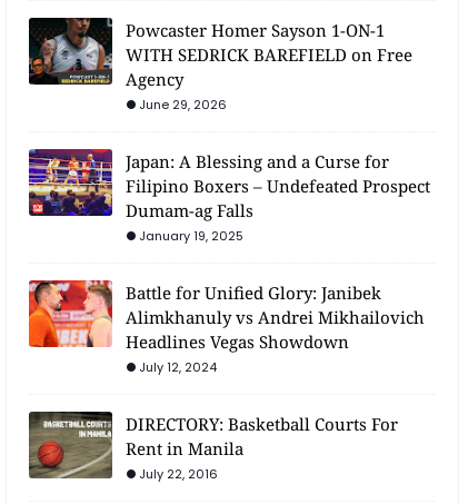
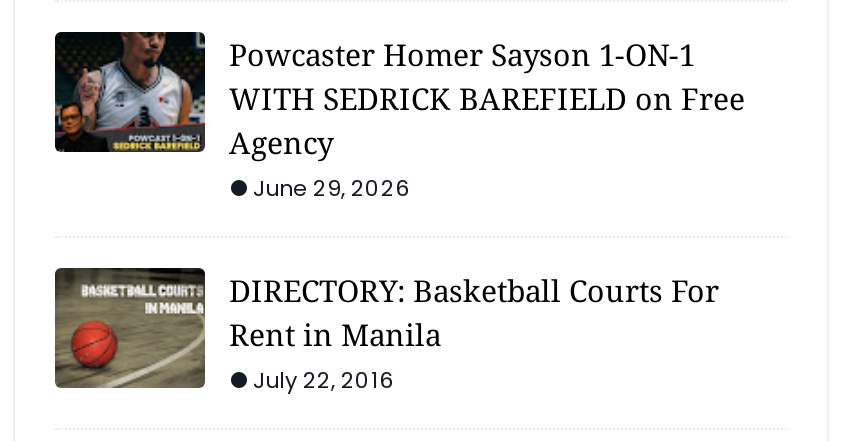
- [image]
- Japan: A Blessing and a Curse for
- Filipino Boxers – Undefeated Prospect
- Dumam-ag Falls
- January 19, 2025
- Battle for Unified Glory: Janibek
- Alimkhanuly vs Andrei Mikhailovich
- Headlines Vegas Showdown
- July 12, 2024

- [image]
